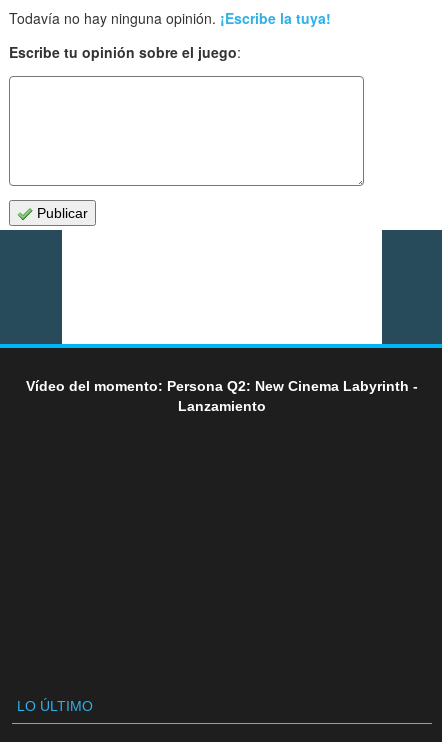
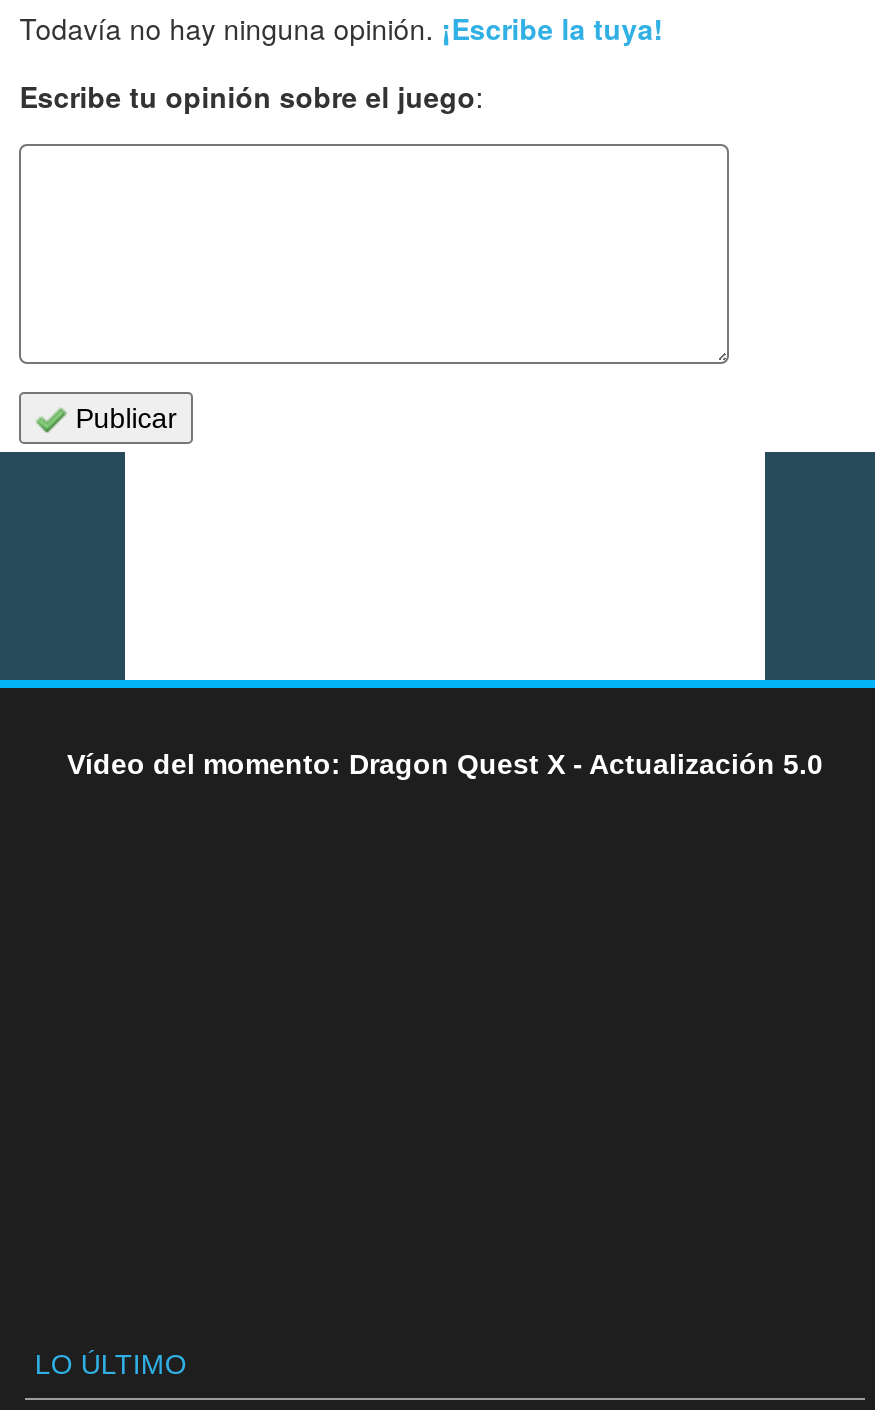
- Vídeo del momento: Persona Q2: New Cinema Labyrinth -
- Lanzamiento
+ Vídeo del momento: Dragon Quest X - Actualización 5.0
